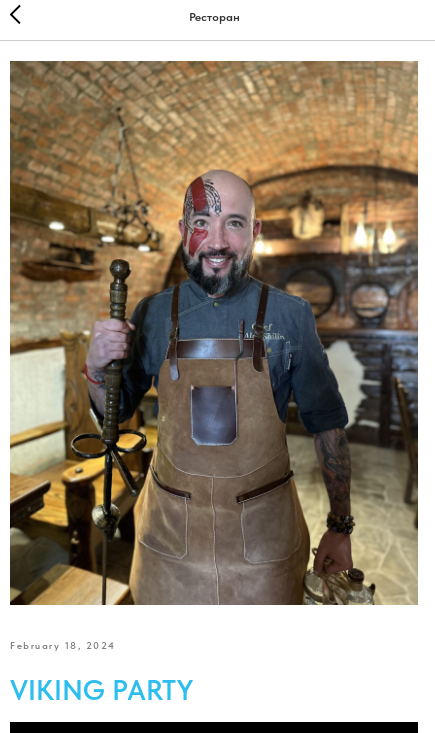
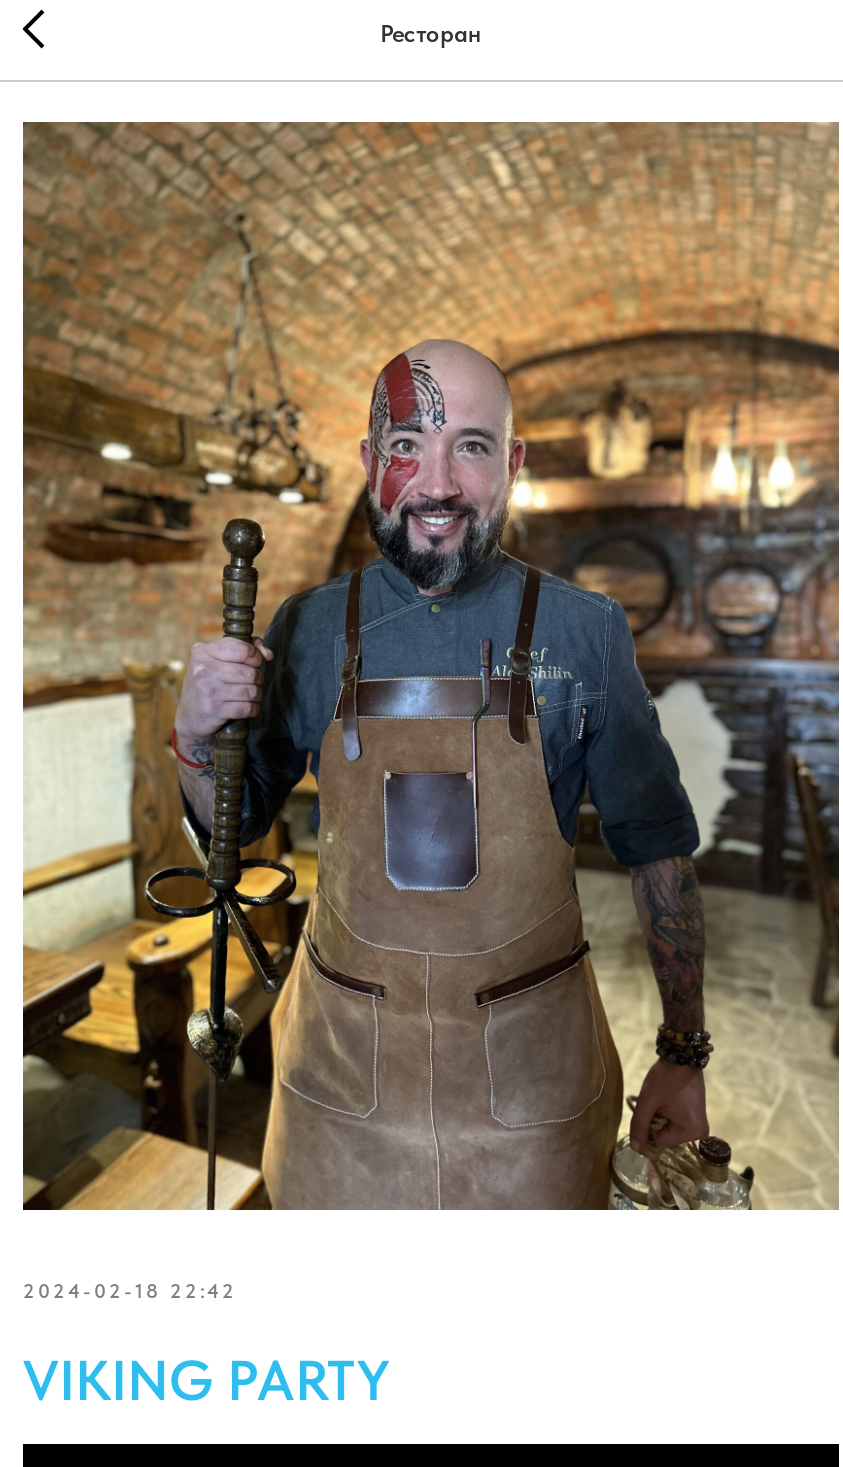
- February 18, 2024
+ 2024-02-18 22:42
